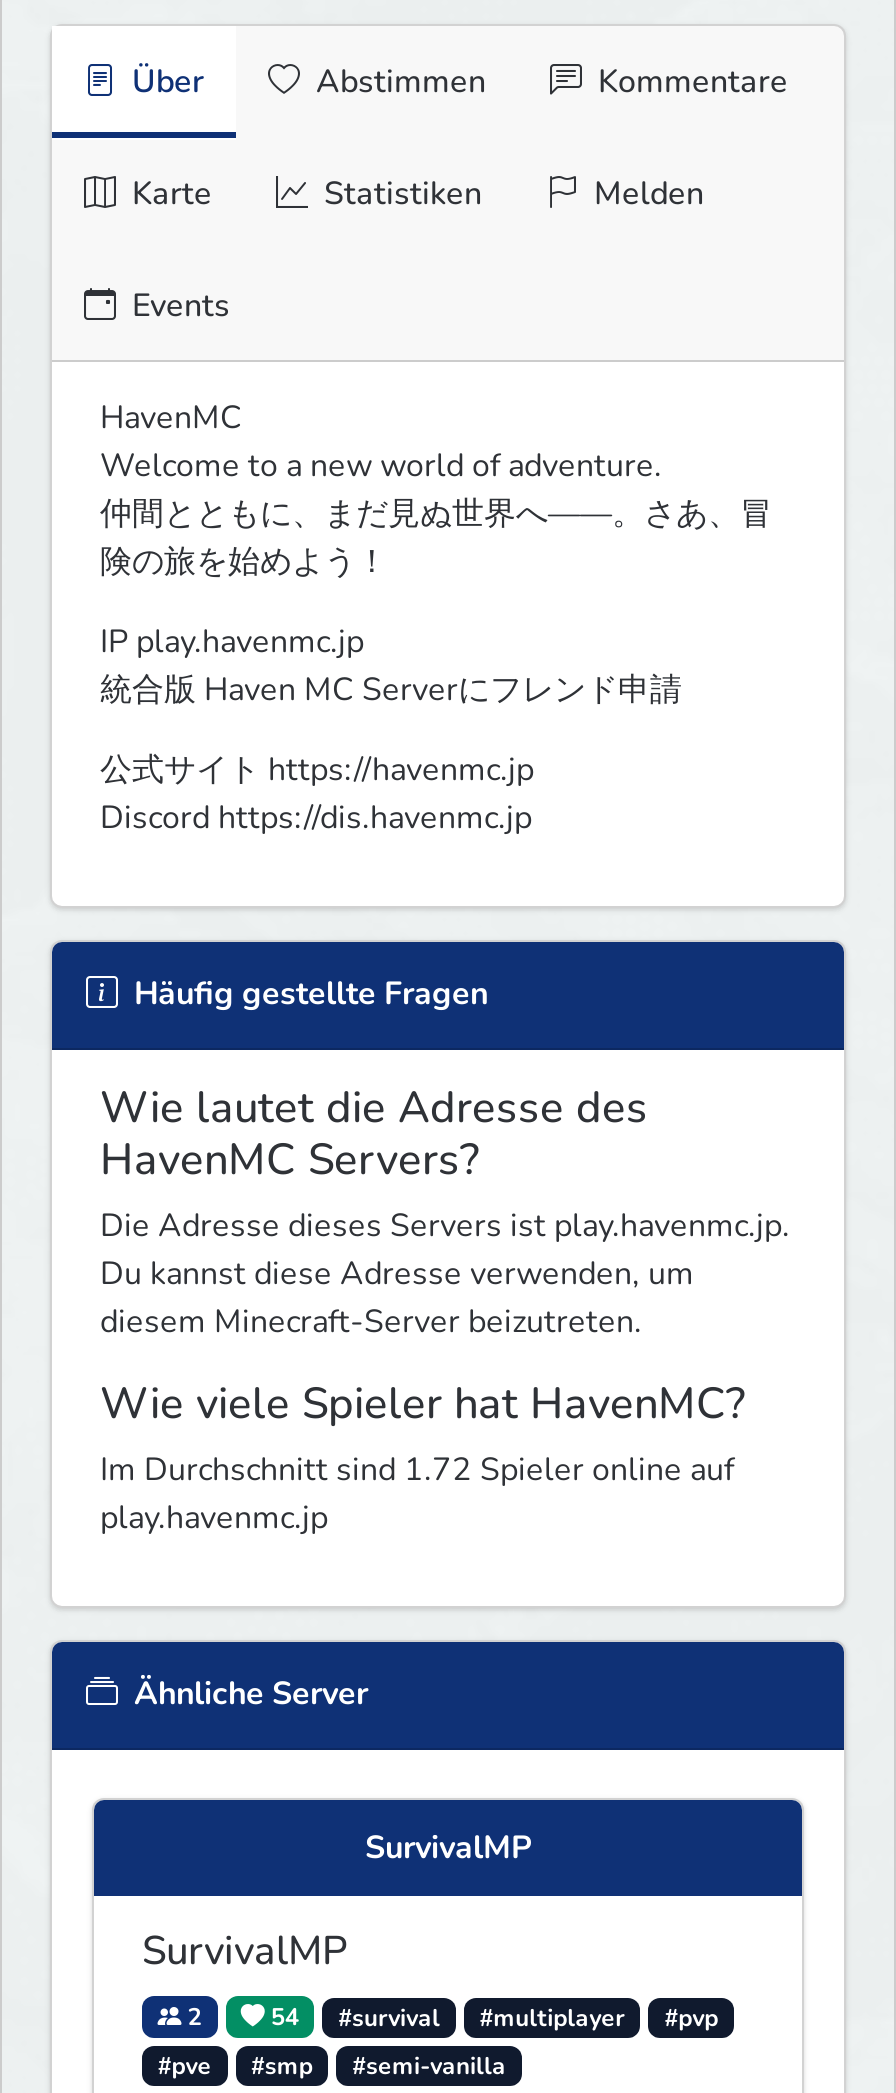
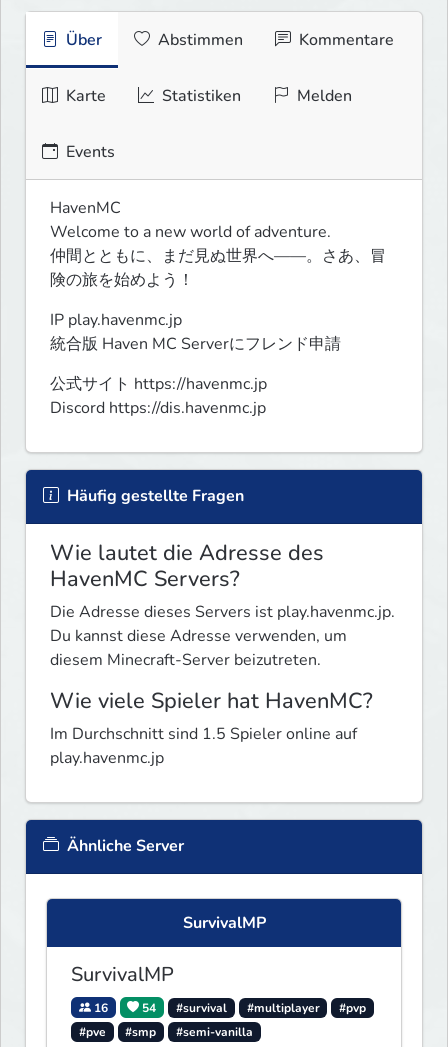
- Im Durchschnitt sind 1.72 Spieler online auf
+ Im Durchschnitt sind 1.5 Spieler online auf

- 2 54 #survival #multiplayer #pvp
+ 16 54 #survival #multiplayer #pvp
